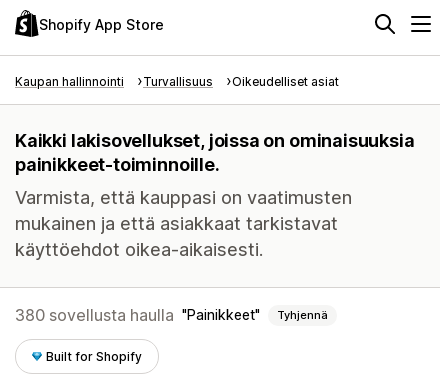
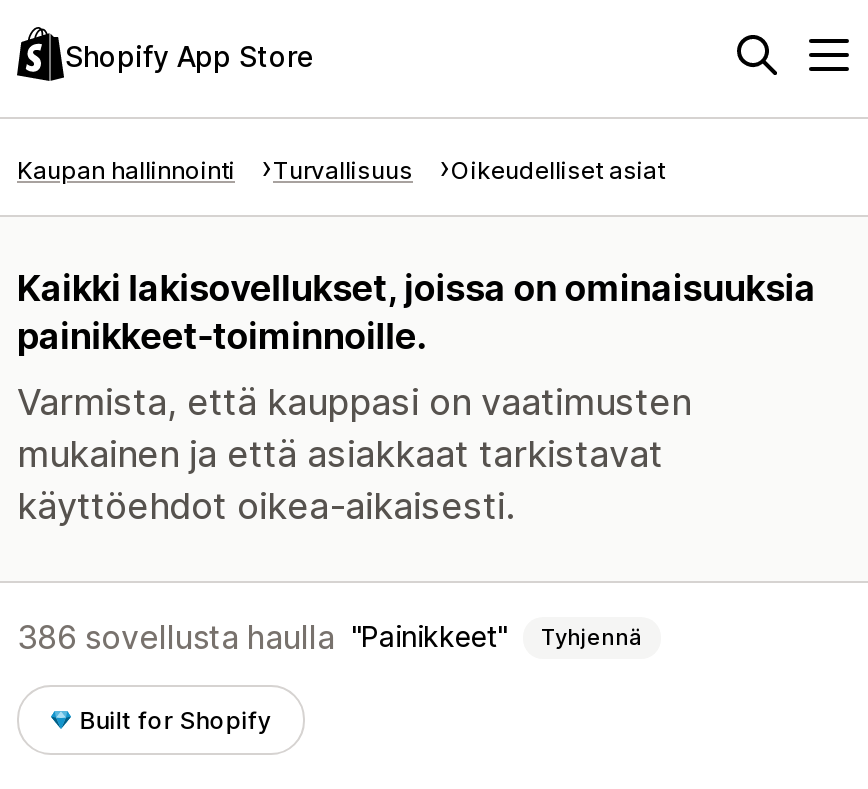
- 380 sovellusta haulla
+ 386 sovellusta haulla
